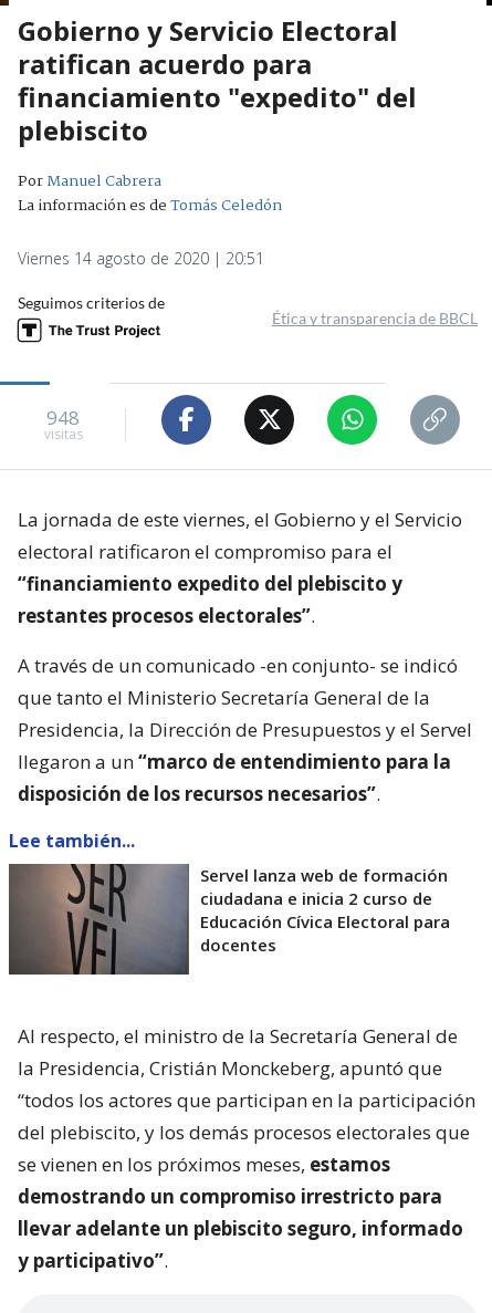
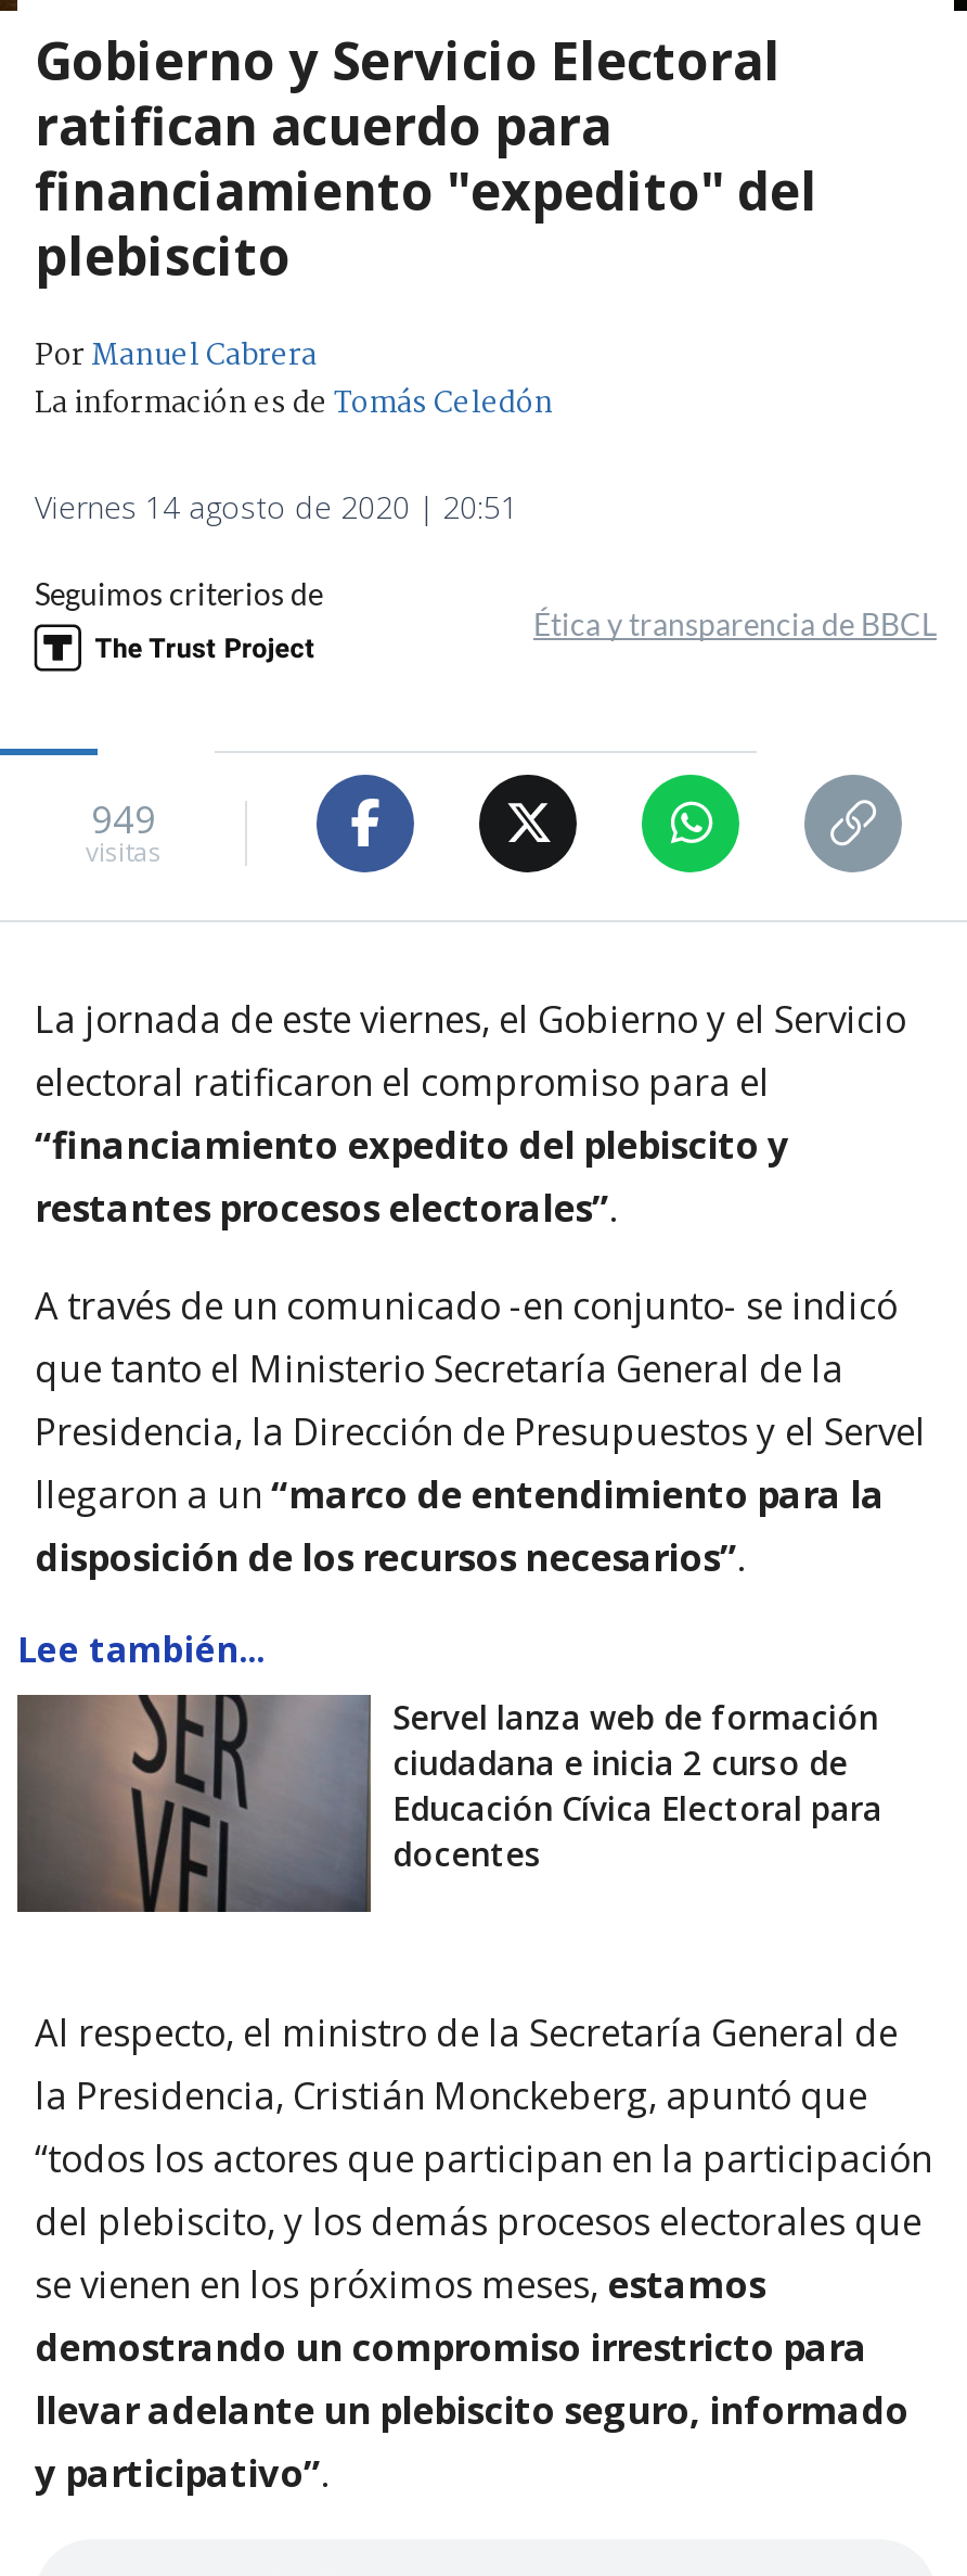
- 948
+ 949
